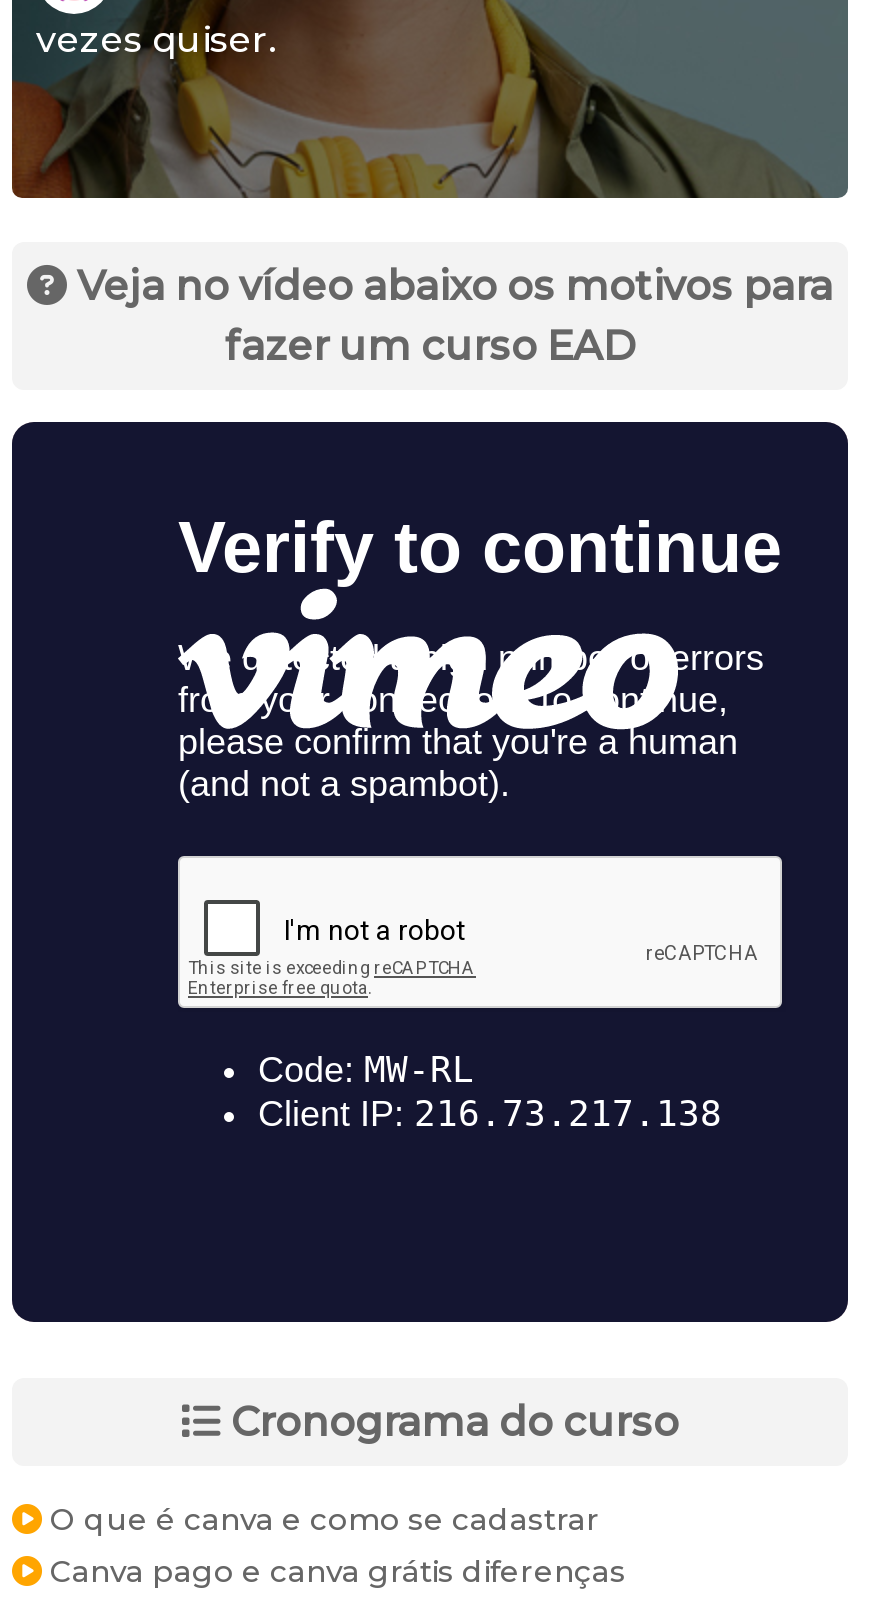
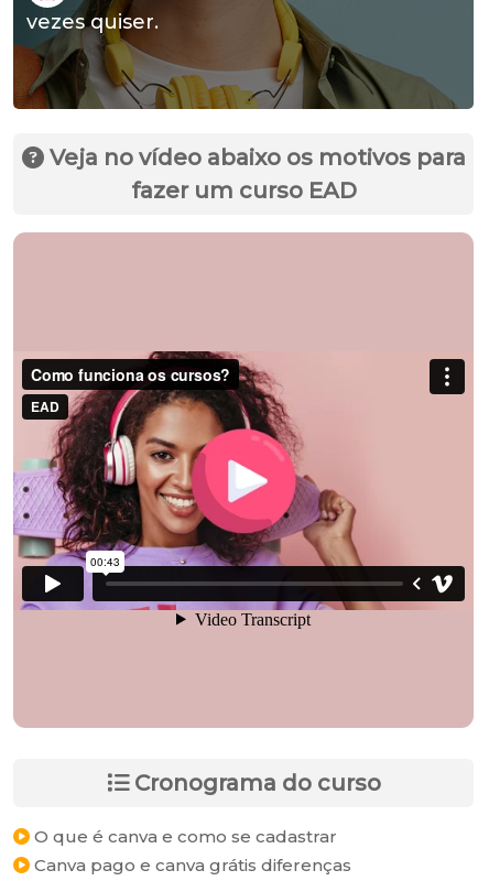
- [image]
+ [image]
